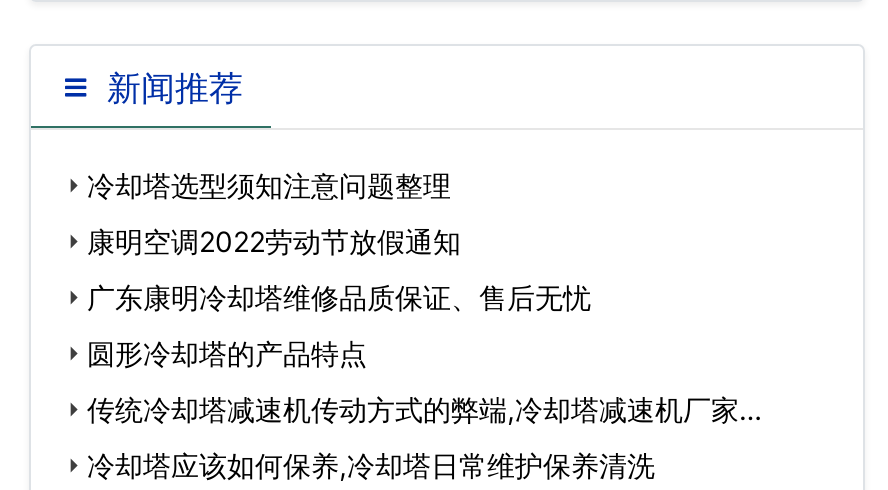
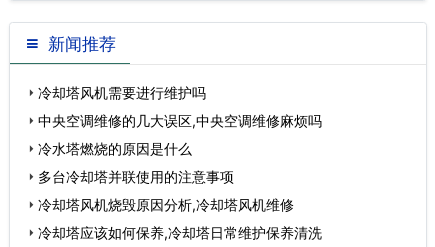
- 冷却塔选型须知注意问题整理
+ 冷却塔风机需要进行维护吗

- 康明空调2022劳动节放假通知
+ 中央空调维修的几大误区,中央空调维修麻烦吗

- 广东康明冷却塔维修品质保证、售后无忧
+ 冷水塔燃烧的原因是什么

- 圆形冷却塔的产品特点
+ 多台冷却塔并联使用的注意事项

- 传统冷却塔减速机传动方式的弊端,冷却塔减速机厂家…
+ 冷却塔风机烧毁原因分析,冷却塔风机维修
